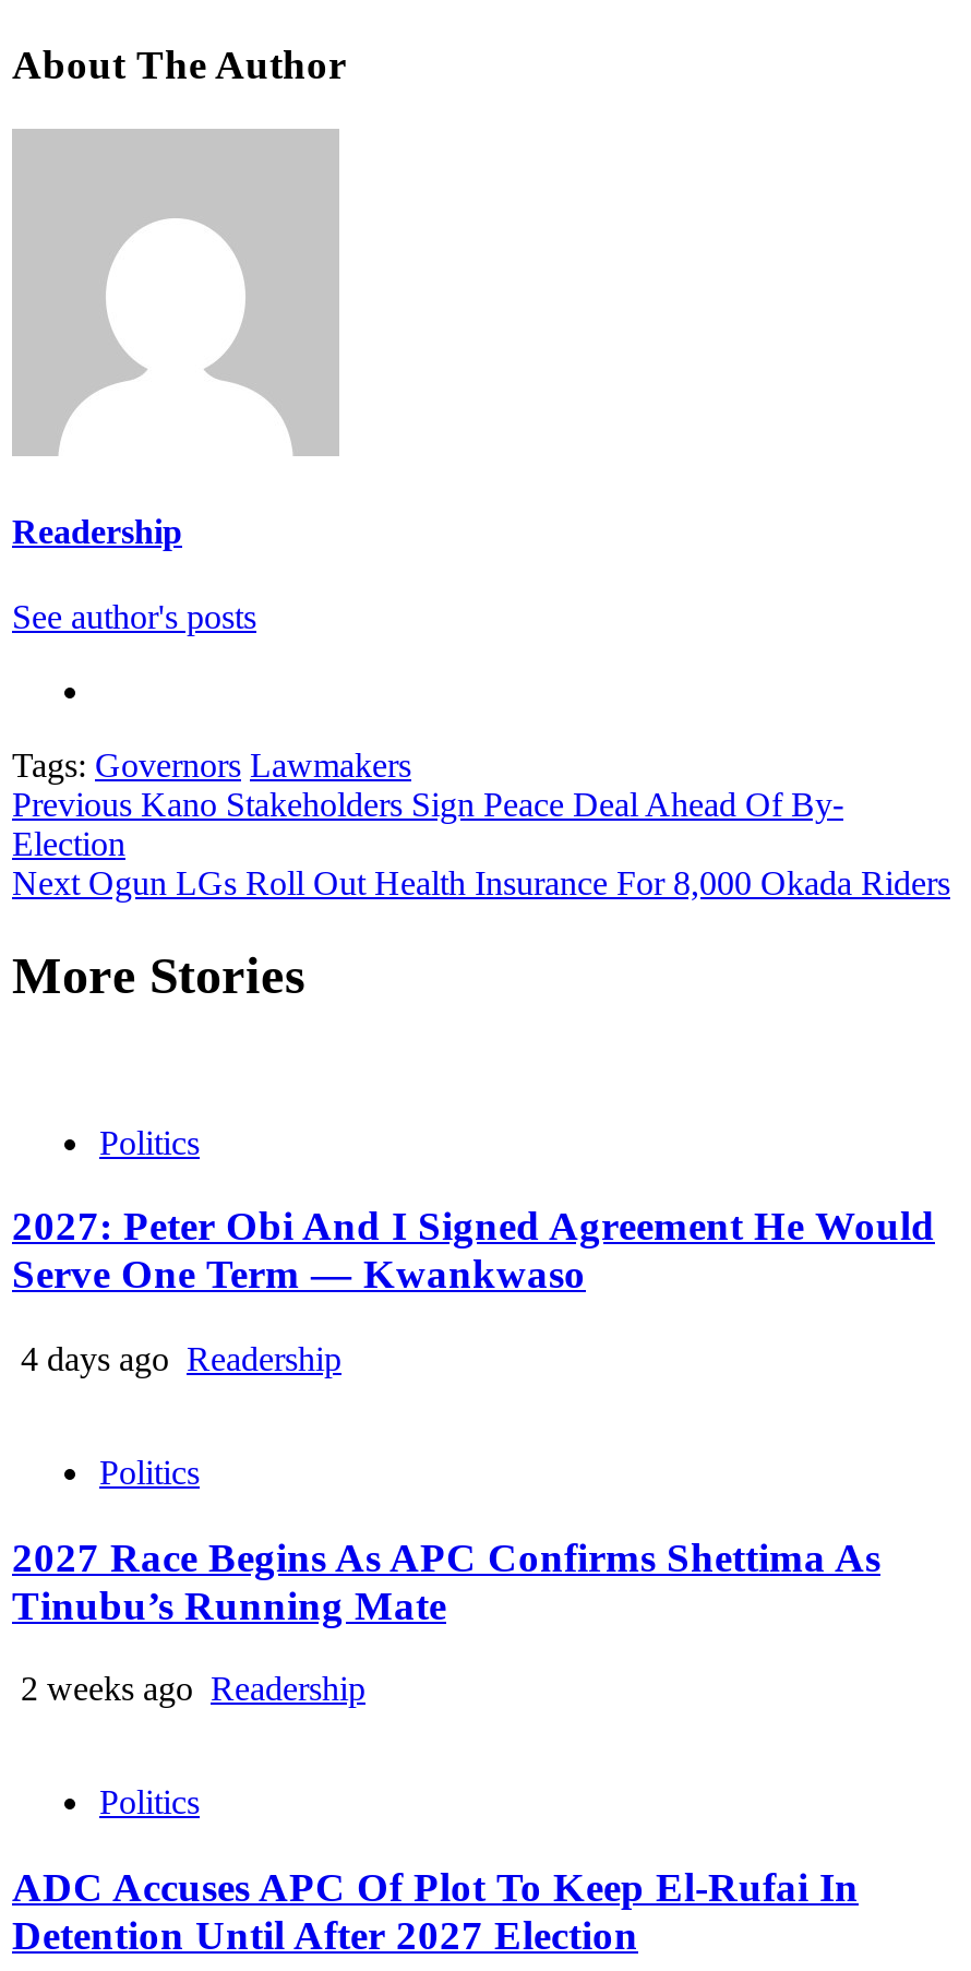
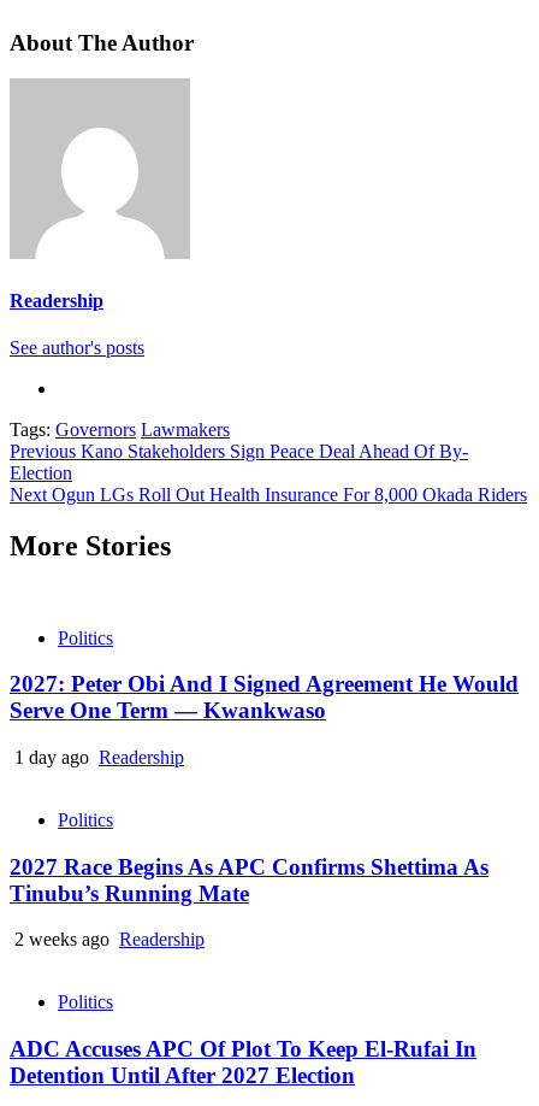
- 4 days ago Readership
+ 1 day ago Readership
